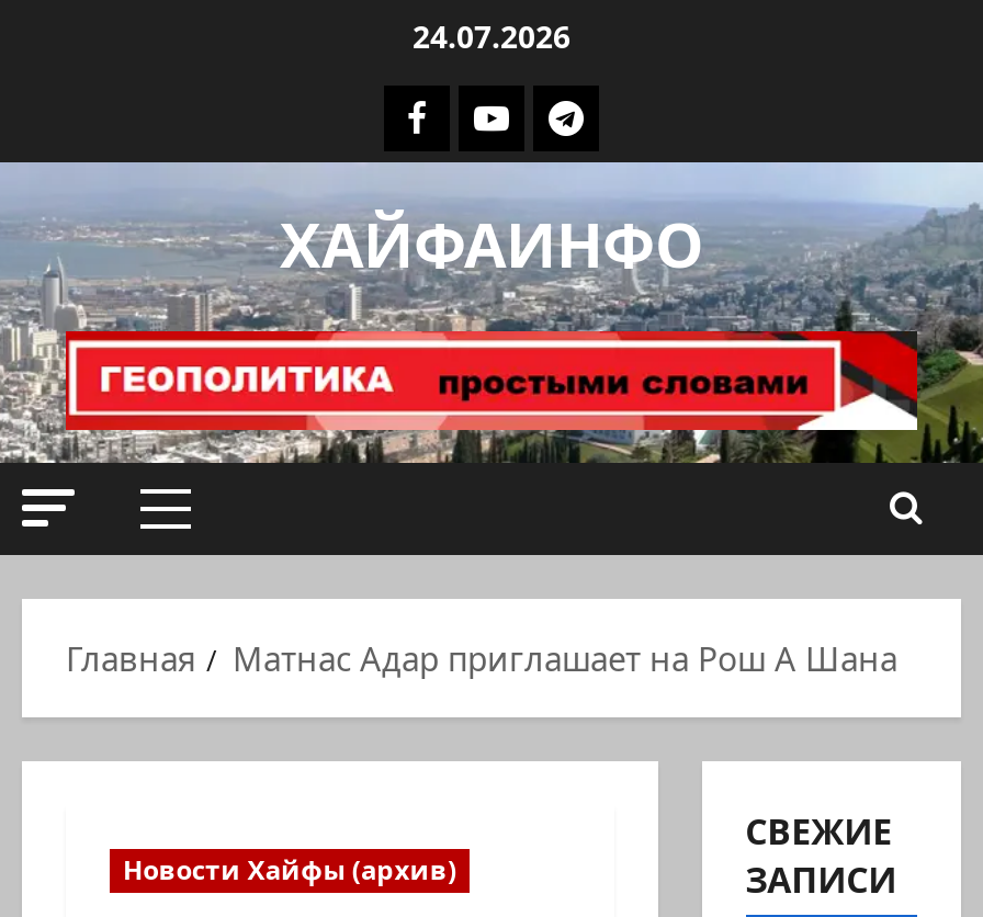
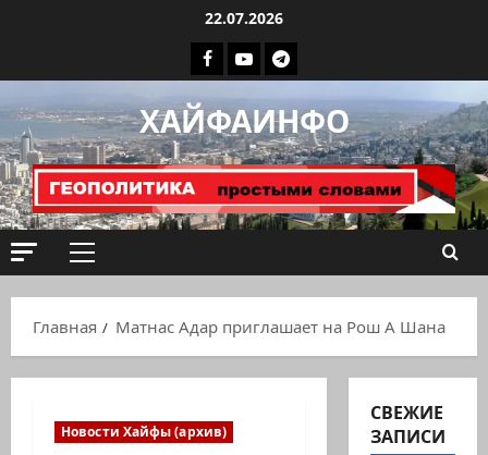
- 24.07.2026
+ 22.07.2026
